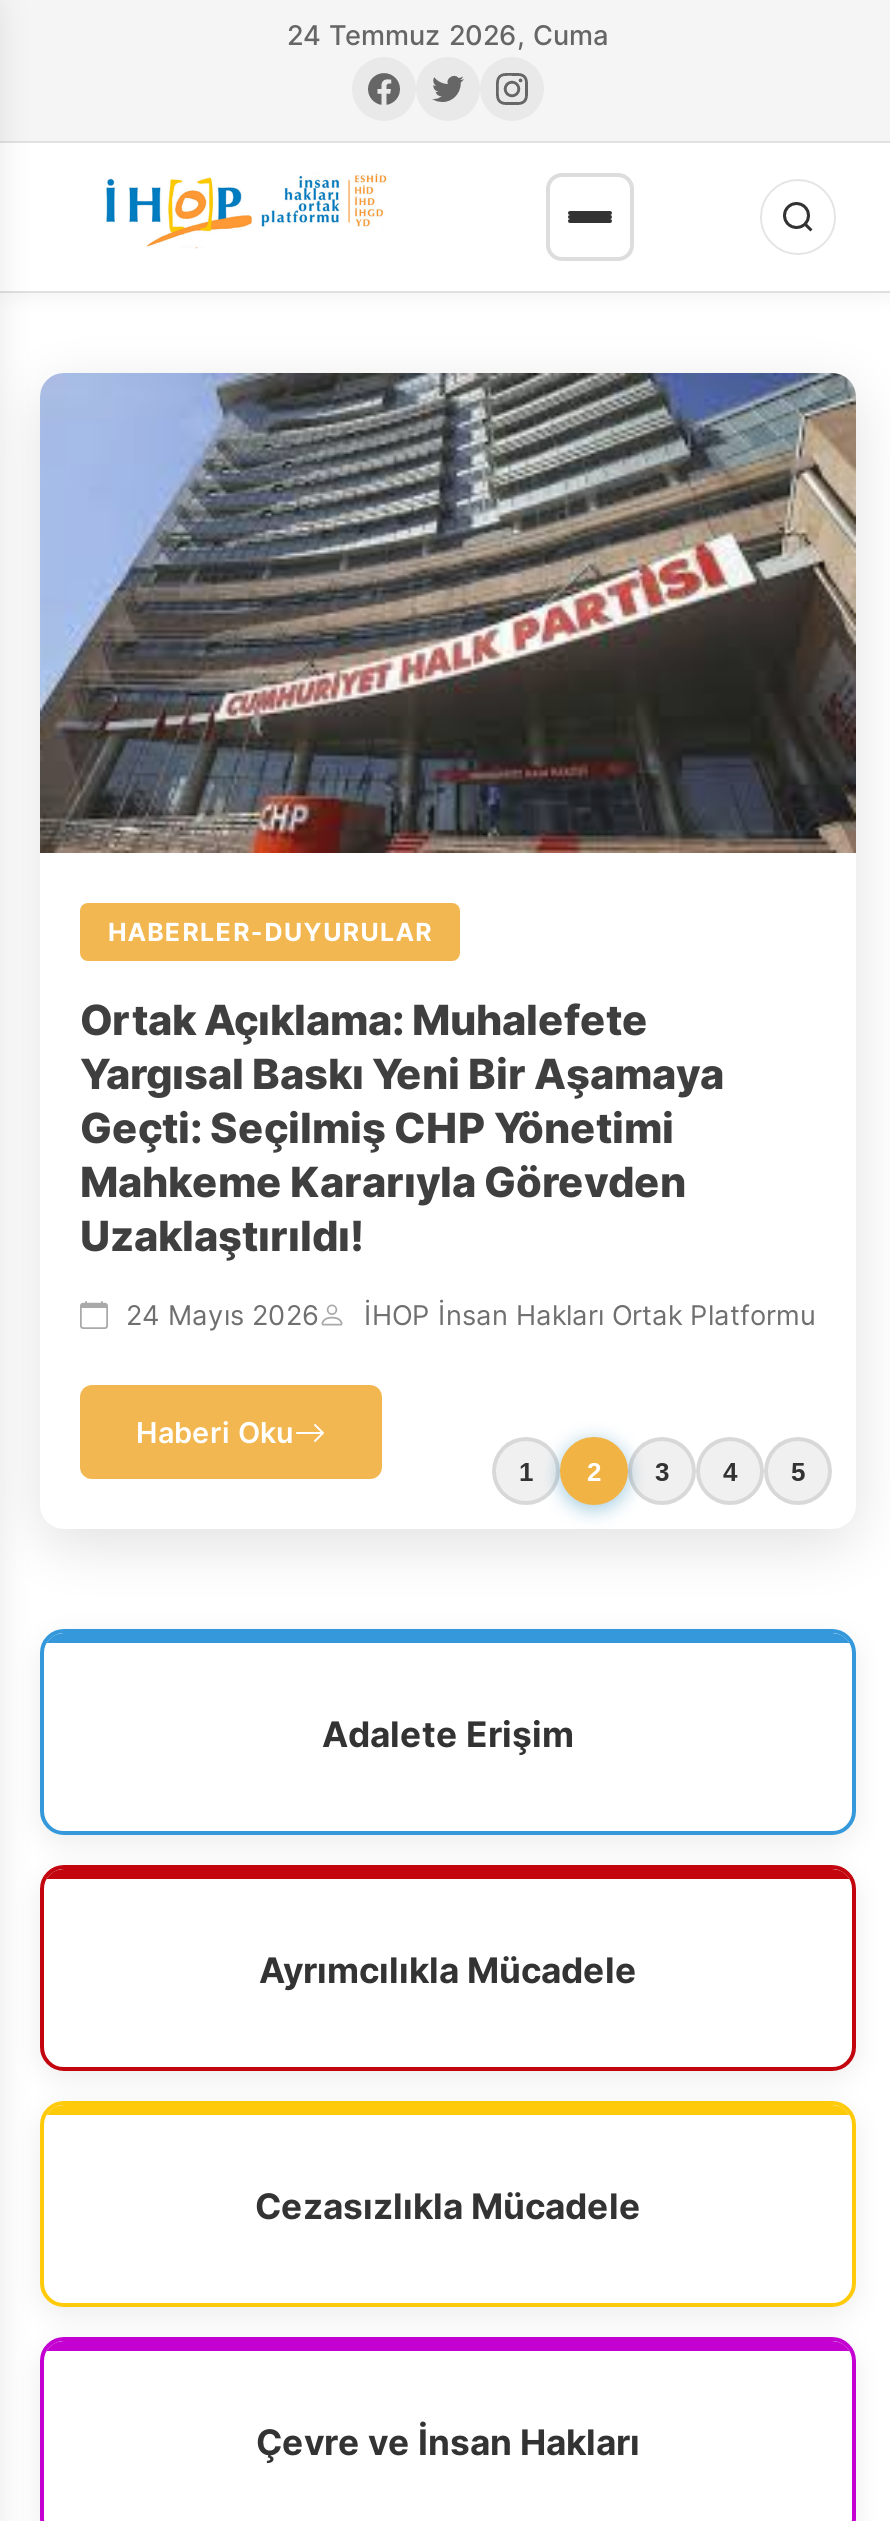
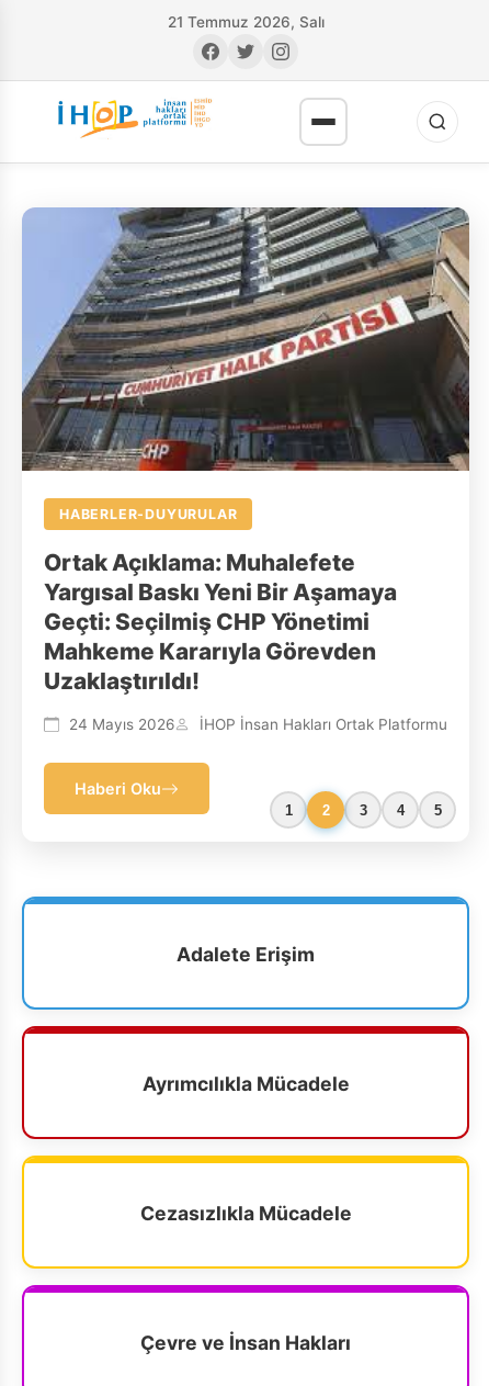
- 24 Temmuz 2026, Cuma
+ 21 Temmuz 2026, Salı
